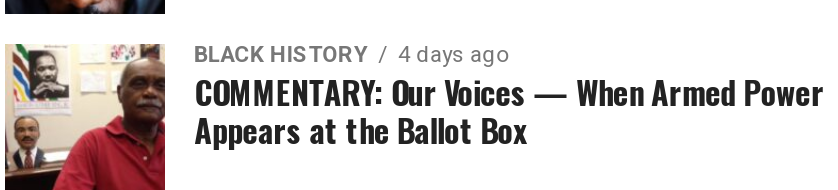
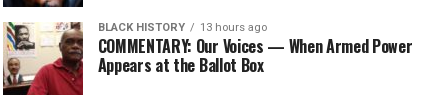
- BLACK HISTORY 4 days ago
+ BLACK HISTORY 13 hours ago
